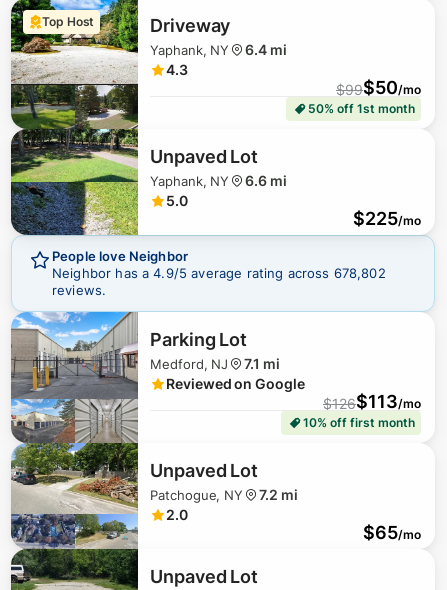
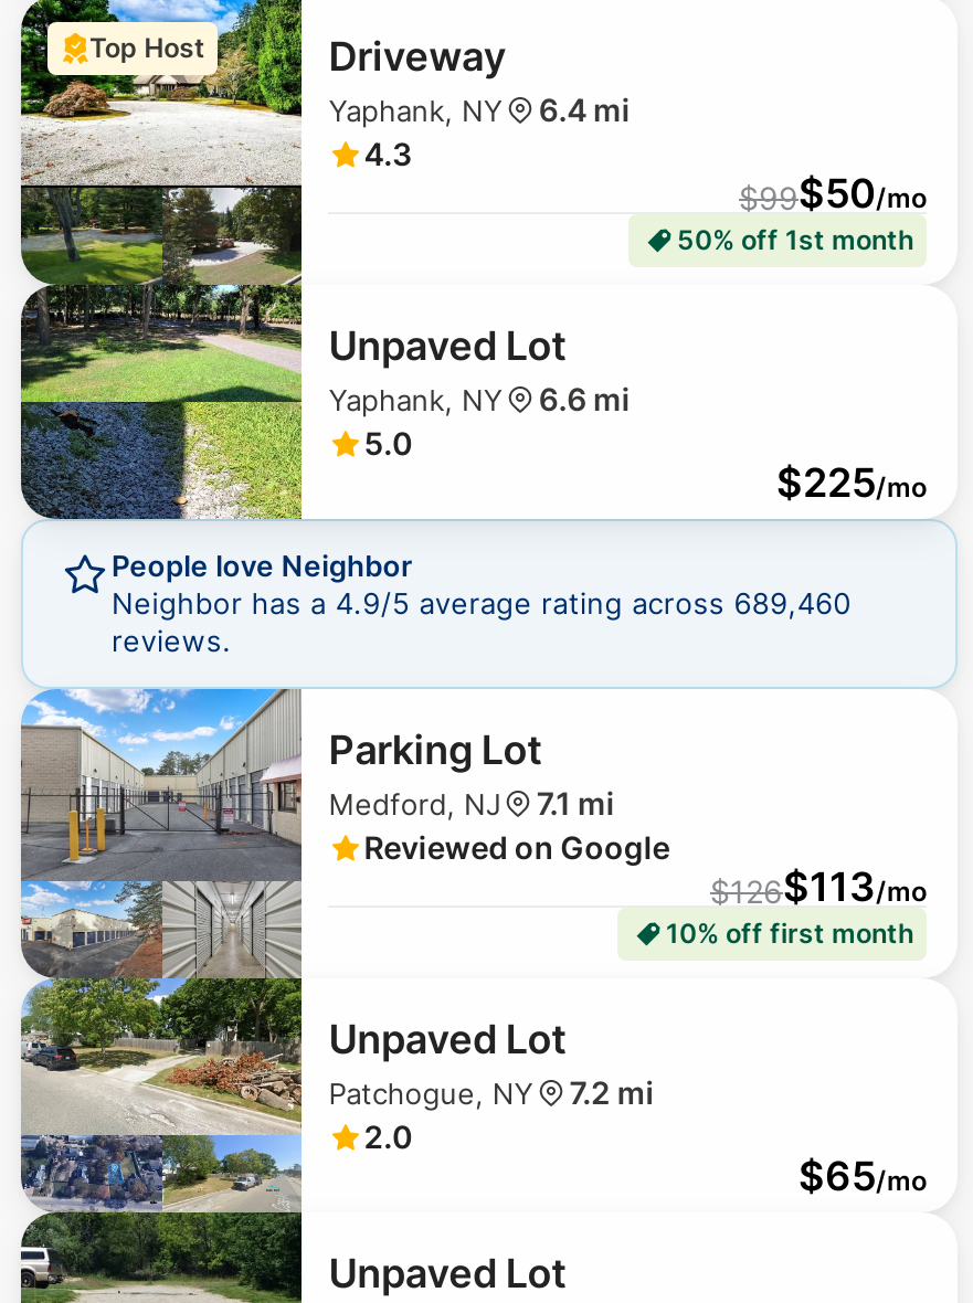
- Neighbor has a 4.9/5 average rating across 678,802
+ Neighbor has a 4.9/5 average rating across 689,460
